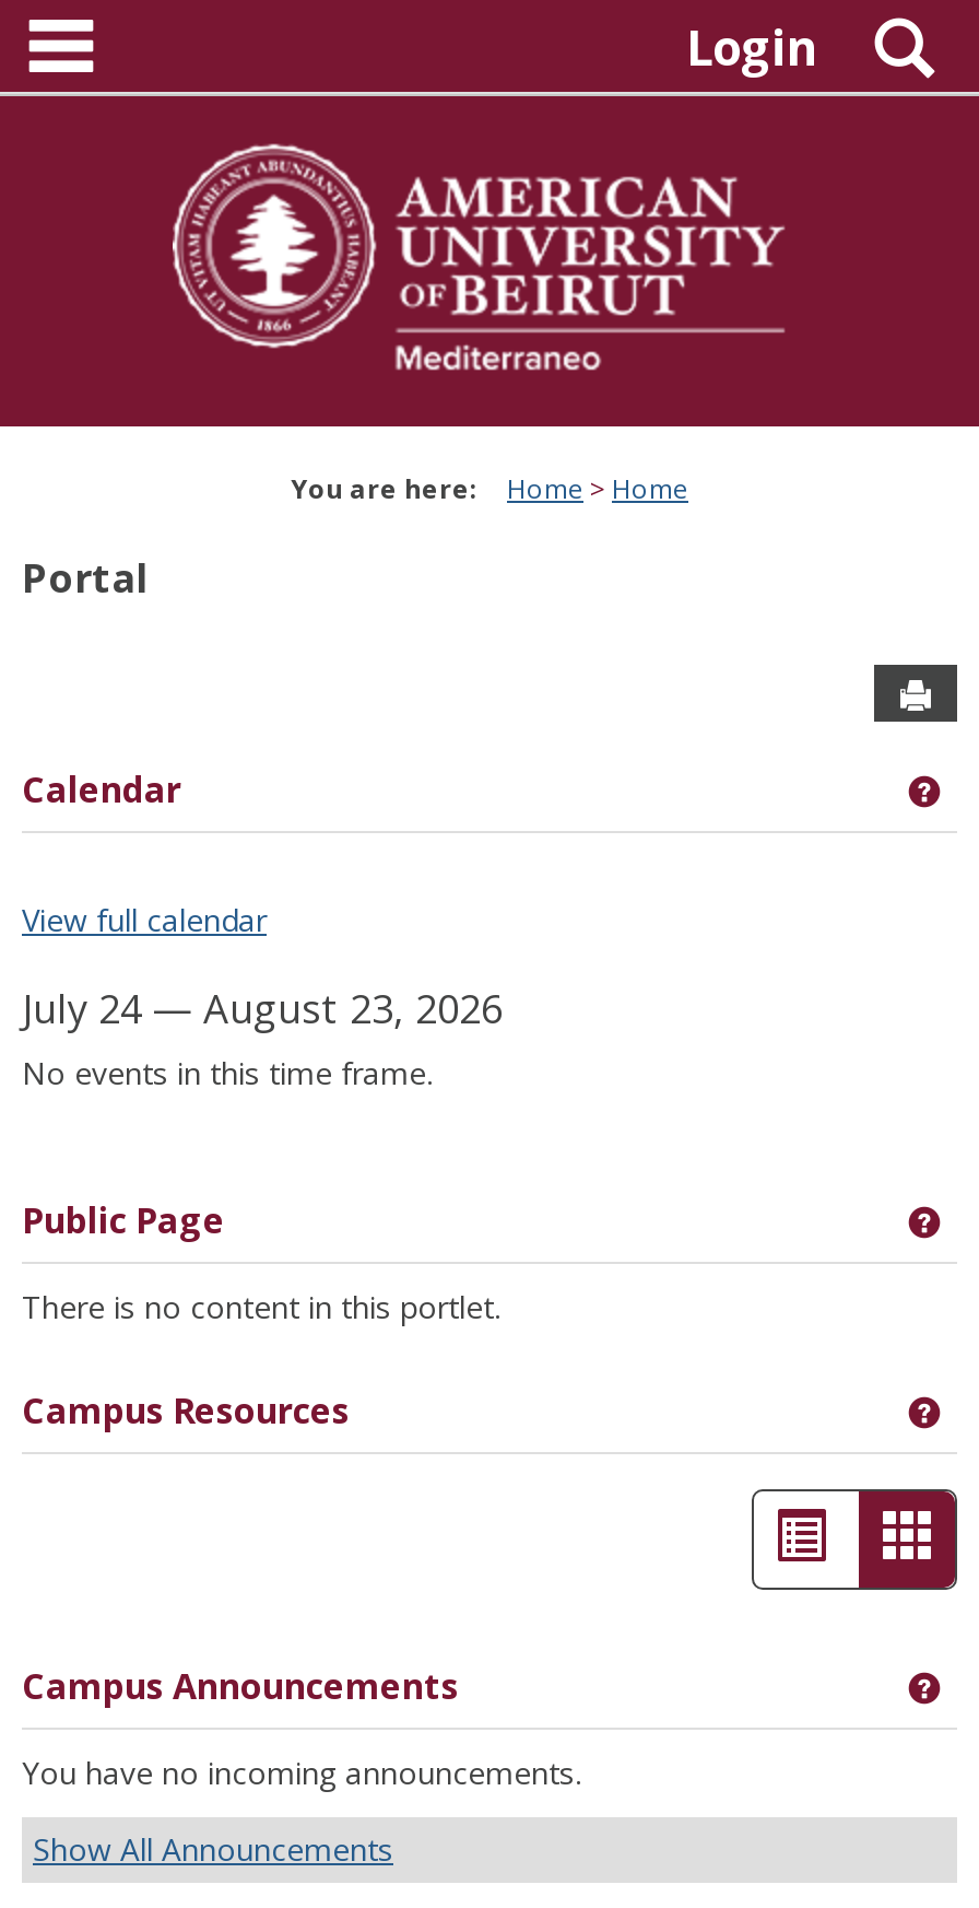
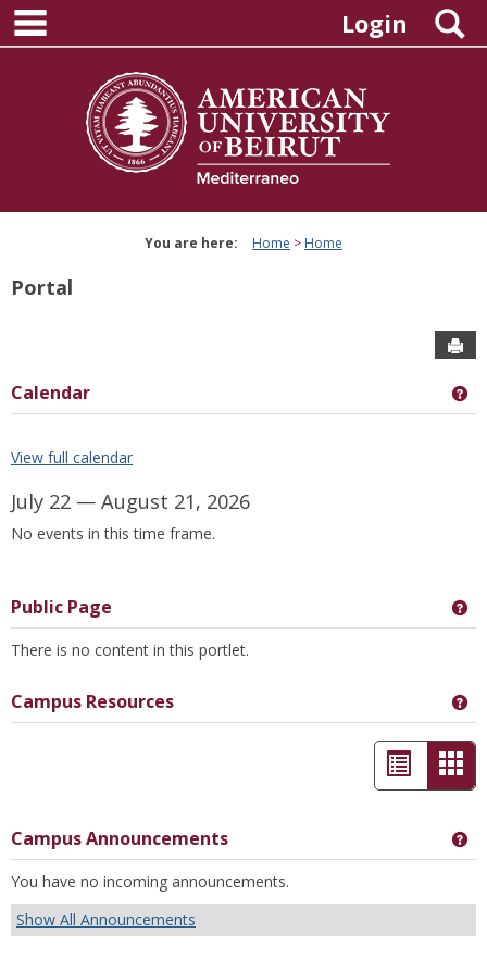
- July 24 — August 23, 2026
+ July 22 — August 21, 2026
